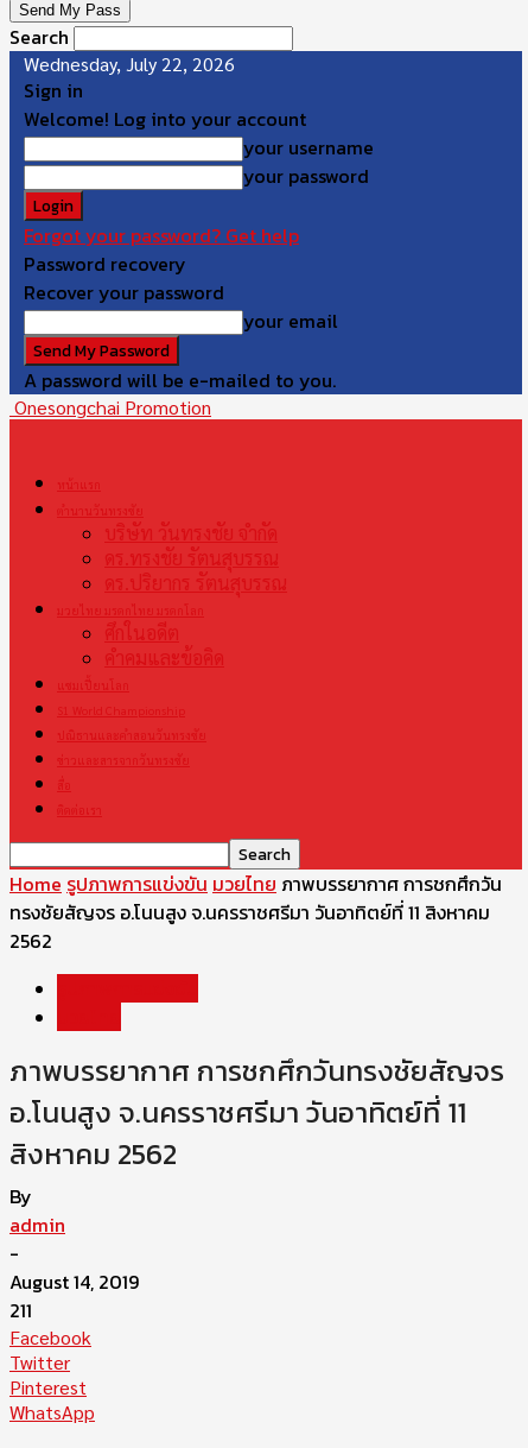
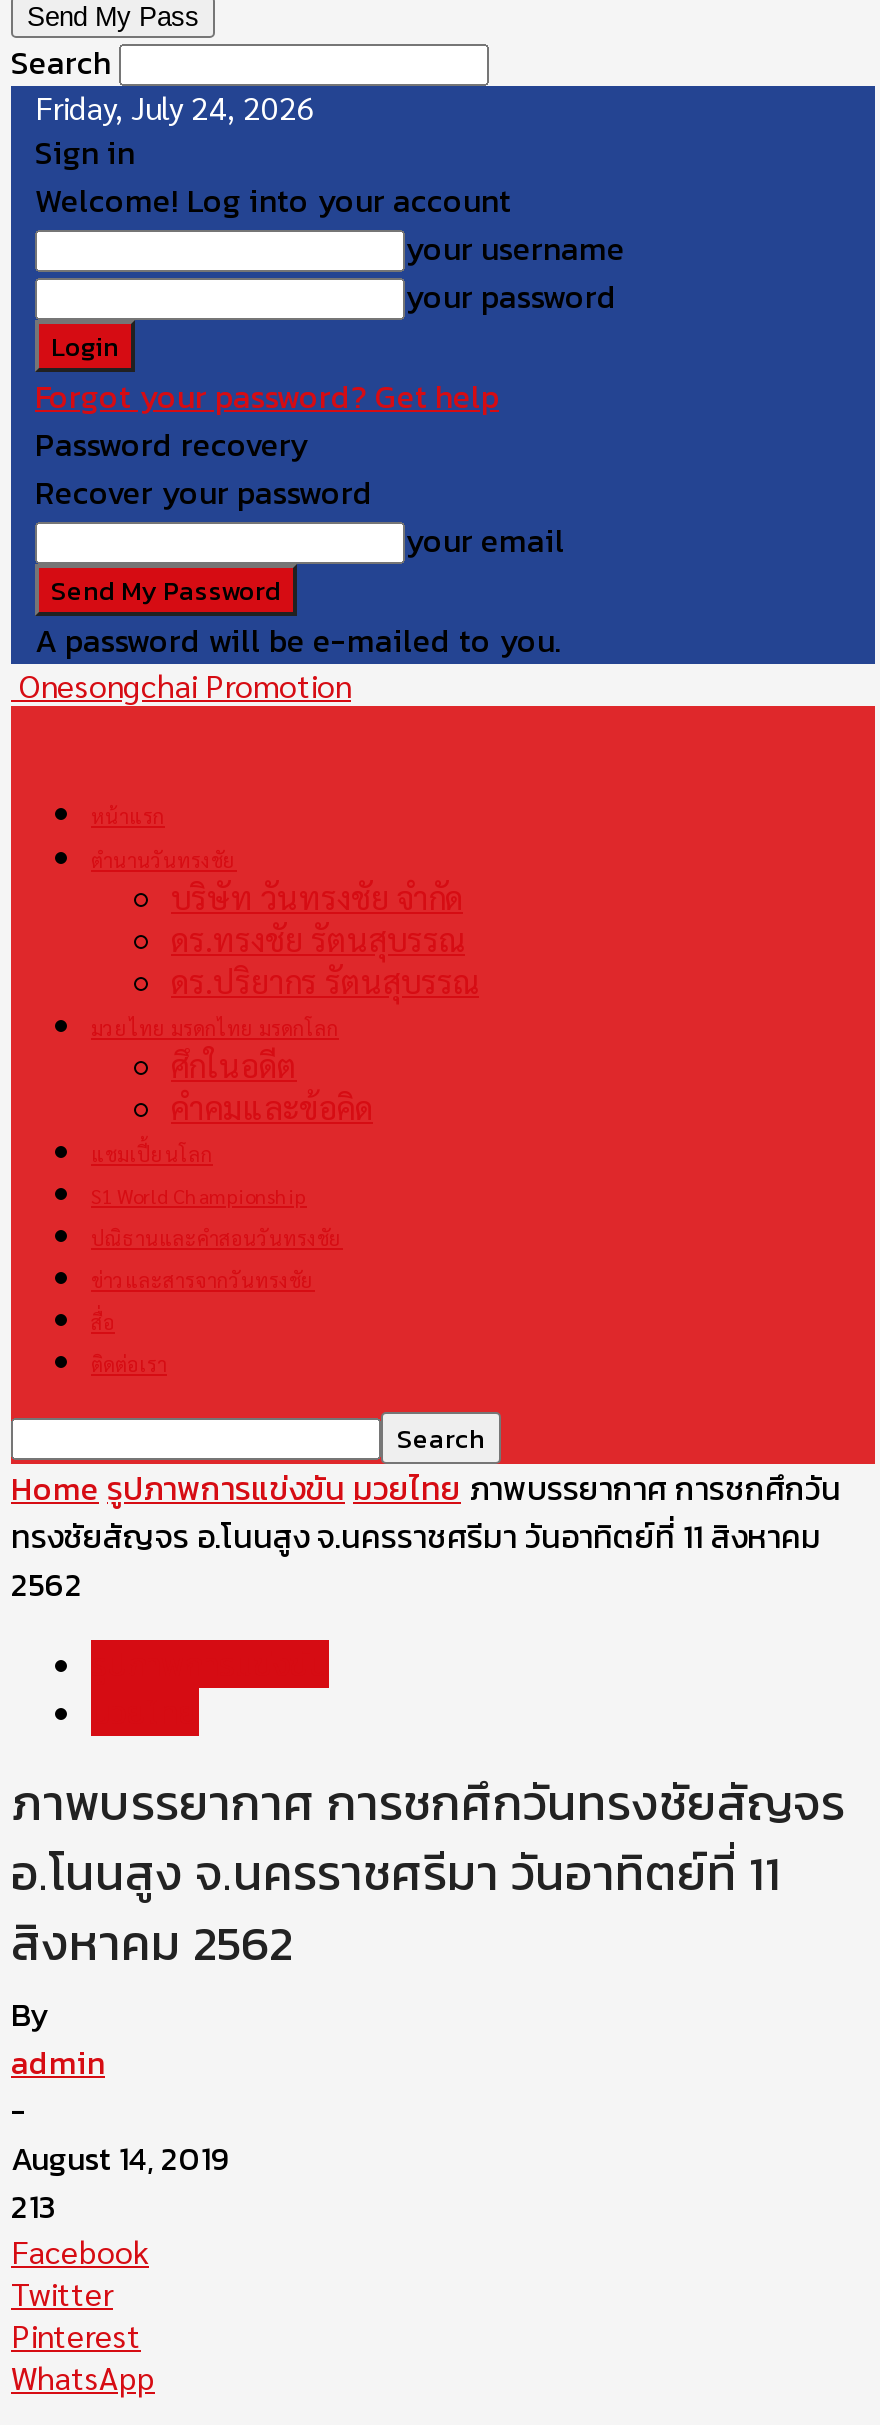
- Wednesday, July 22, 2026
+ Friday, July 24, 2026

- 211
+ 213
